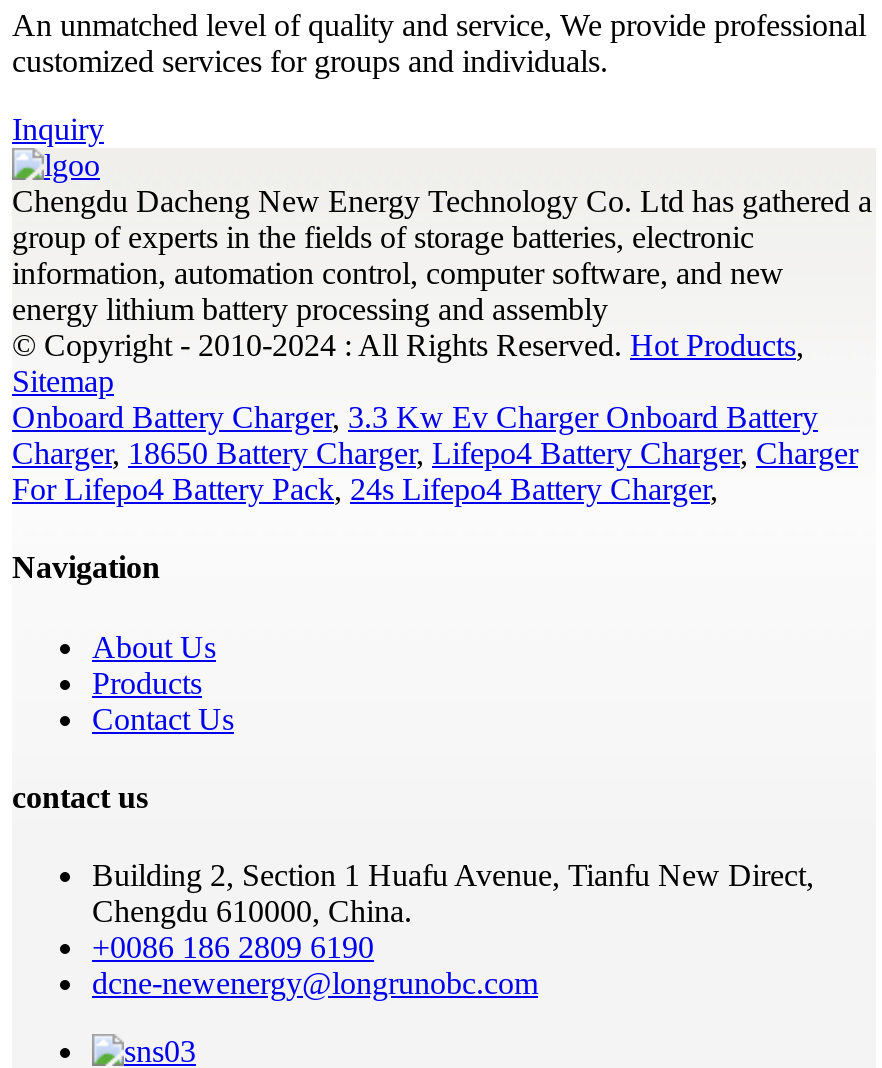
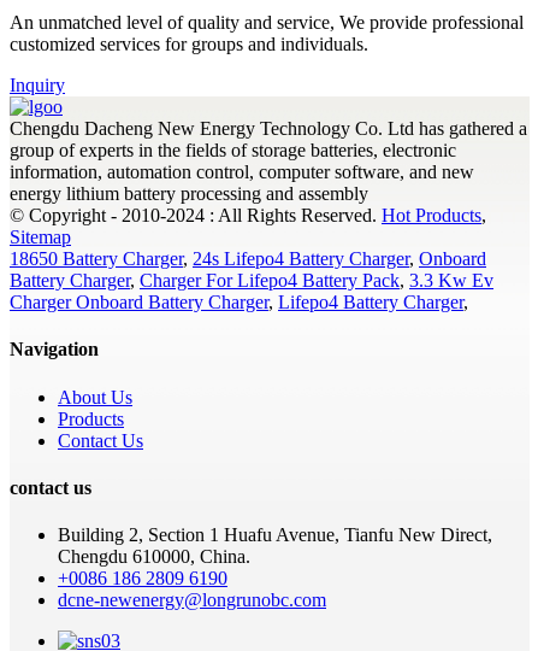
- Onboard Battery Charger, 3.3 Kw Ev Charger Onboard Battery
- Charger, 18650 Battery Charger, Lifepo4 Battery Charger, Charger
- For Lifepo4 Battery Pack, 24s Lifepo4 Battery Charger,
+ 18650 Battery Charger, 24s Lifepo4 Battery Charger, Onboard
+ Battery Charger, Charger For Lifepo4 Battery Pack, 3.3 Kw Ev
+ Charger Onboard Battery Charger, Lifepo4 Battery Charger,
